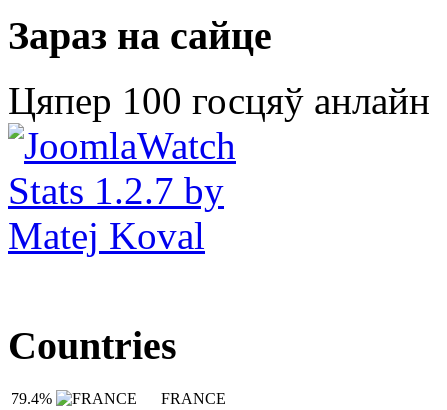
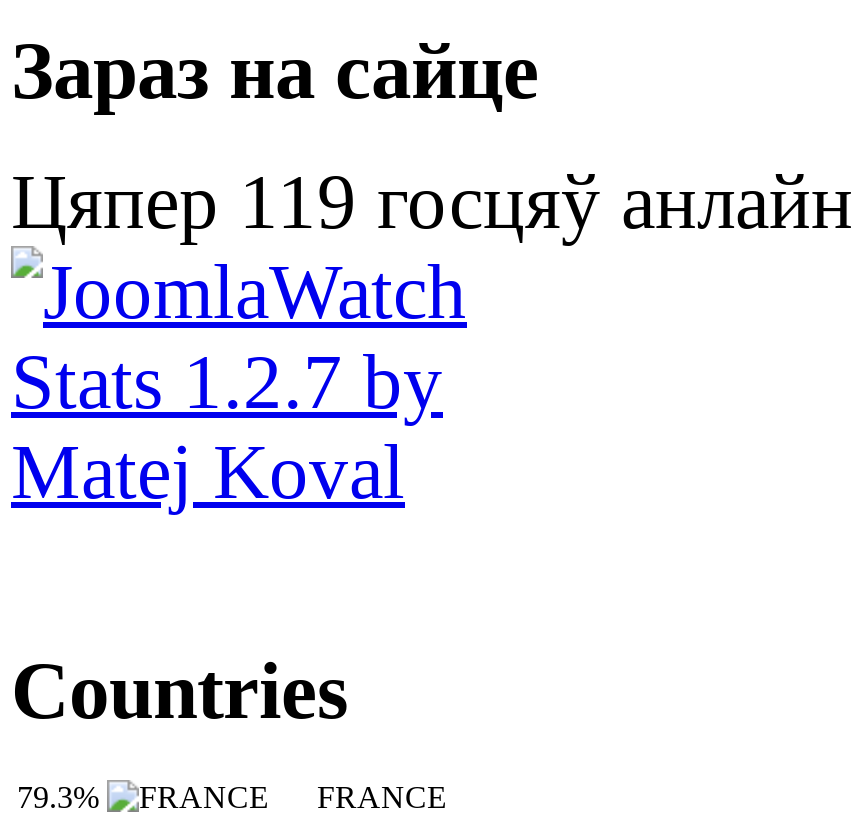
- Цяпер 100 госцяў анлайн
+ Цяпер 119 госцяў анлайн

- 79.4%
+ 79.3%
